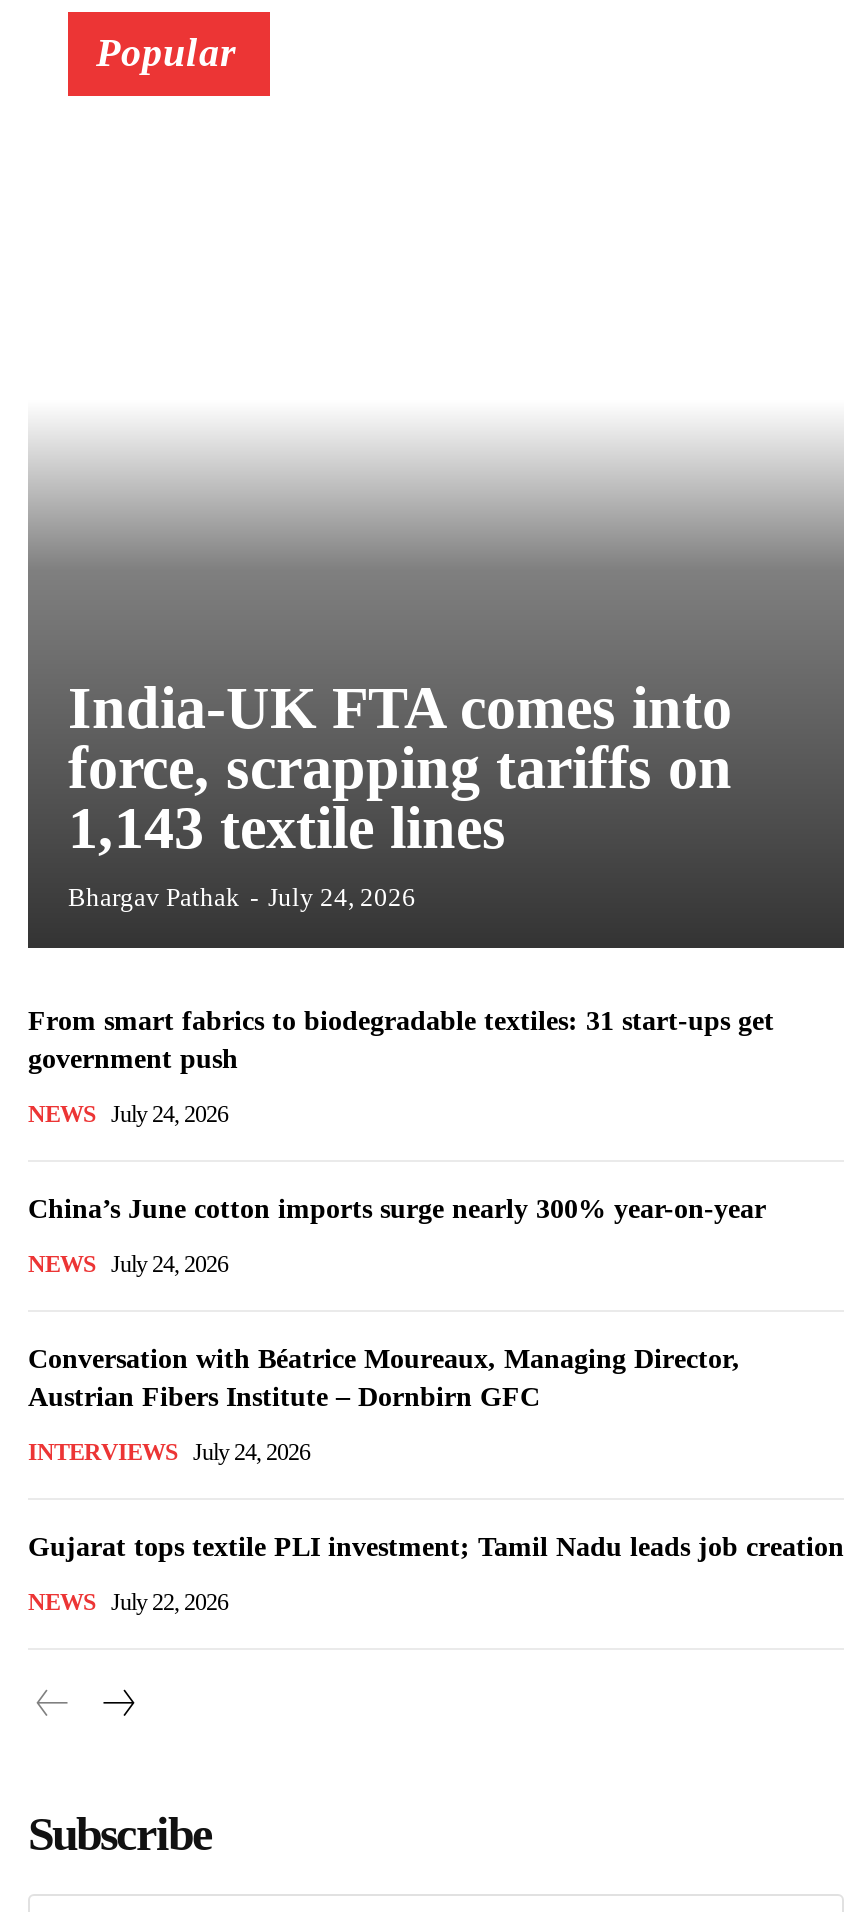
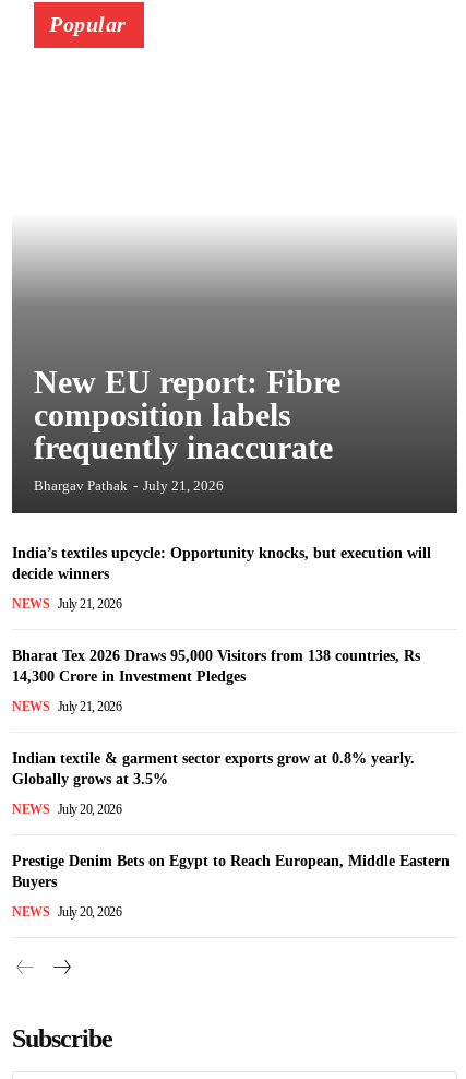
- India-UK FTA comes into
- force, scrapping tariffs on
- 1,143 textile lines
- Bhargav Pathak - July 24, 2026
+ New EU report: Fibre
+ composition labels
+ frequently inaccurate
+ Bhargav Pathak - July 21, 2026

- From smart fabrics to biodegradable textiles: 31 start-ups get
- government push
+ India’s textiles upcycle: Opportunity knocks, but execution will
+ decide winners

- NEWS July 24, 2026
+ NEWS July 21, 2026

- China’s June cotton imports surge nearly 300% year-on-year
+ Bharat Tex 2026 Draws 95,000 Visitors from 138 countries, Rs
+ 14,300 Crore in Investment Pledges

- NEWS July 24, 2026
+ NEWS July 21, 2026

- Conversation with Béatrice Moureaux, Managing Director,
- Austrian Fibers Institute – Dornbirn GFC
+ Indian textile & garment sector exports grow at 0.8% yearly.
+ Globally grows at 3.5%

- INTERVIEWS July 24, 2026
+ NEWS July 20, 2026

- Gujarat tops textile PLI investment; Tamil Nadu leads job creation
+ Prestige Denim Bets on Egypt to Reach European, Middle Eastern
+ Buyers

- NEWS July 22, 2026
+ NEWS July 20, 2026
